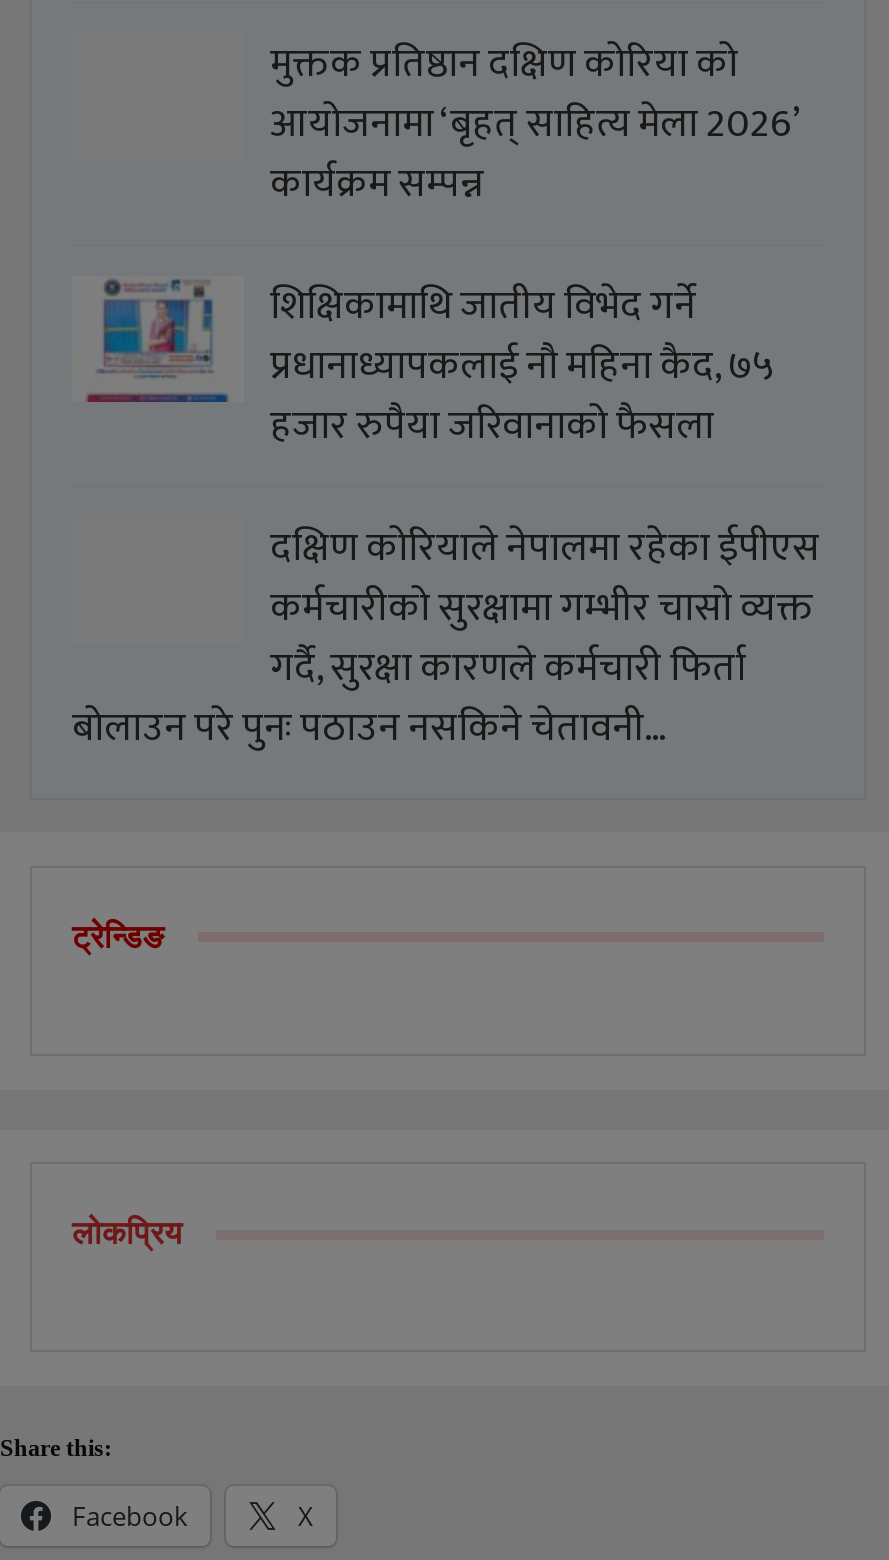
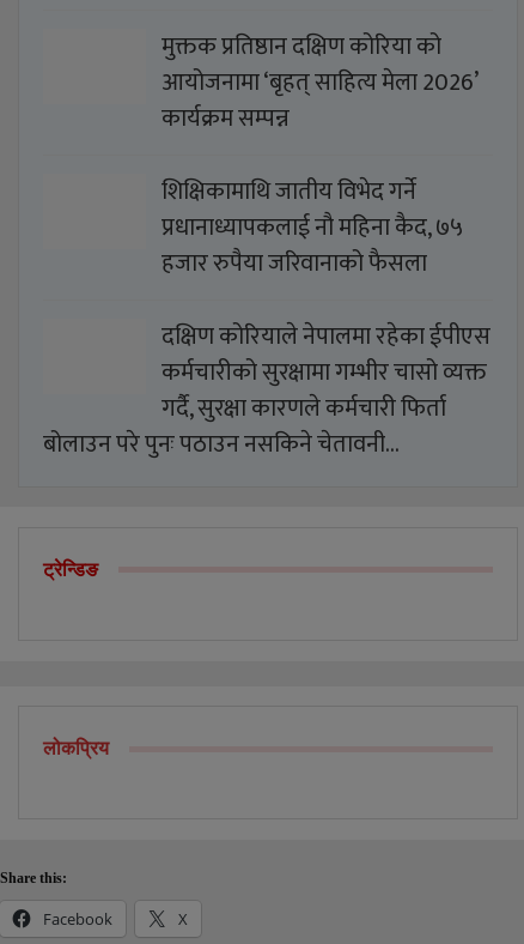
- [image]
